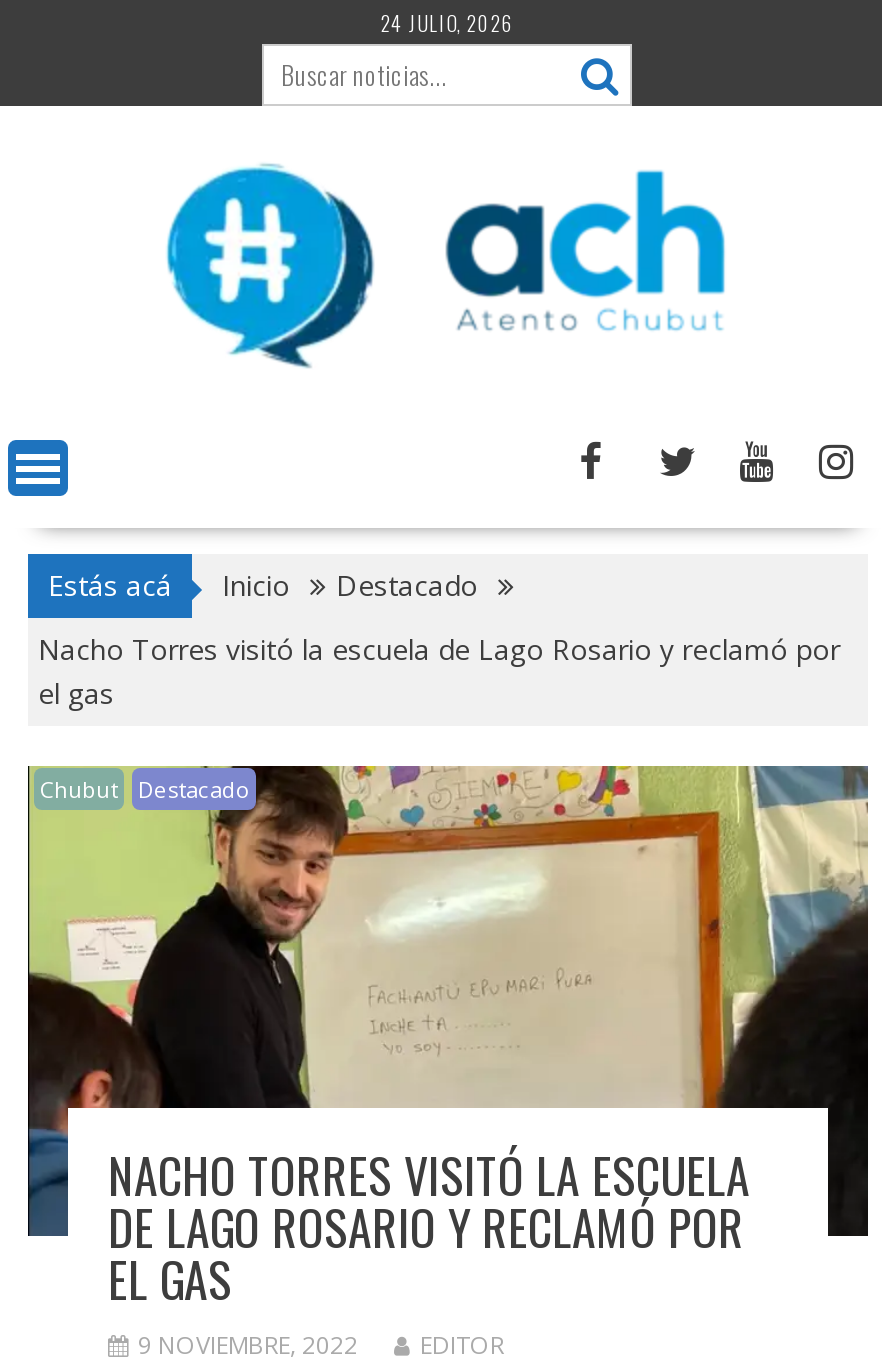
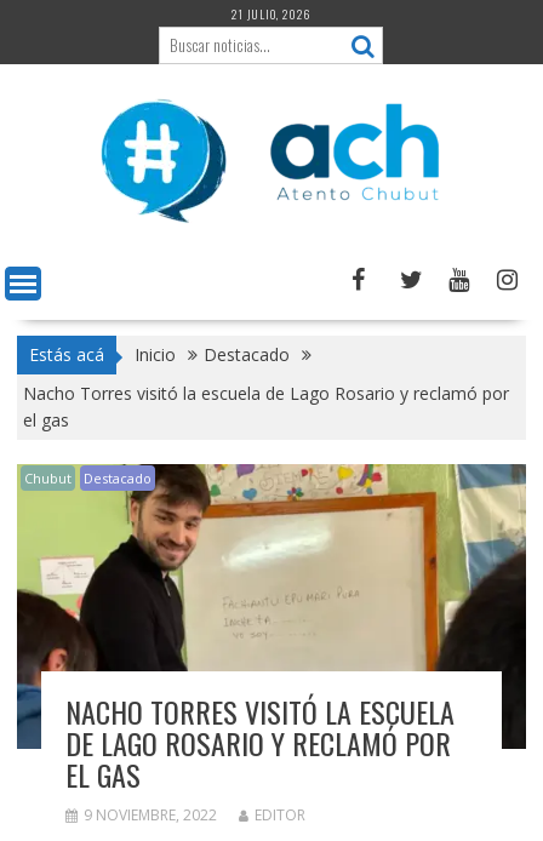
- 24 JULIO, 2026
+ 21 JULIO, 2026
